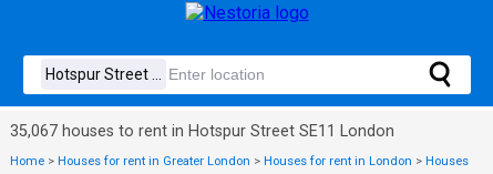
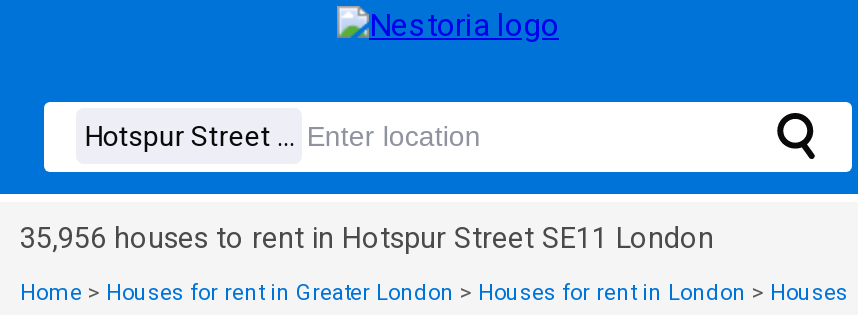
- 35,067 houses to rent in Hotspur Street SE11 London
+ 35,956 houses to rent in Hotspur Street SE11 London
